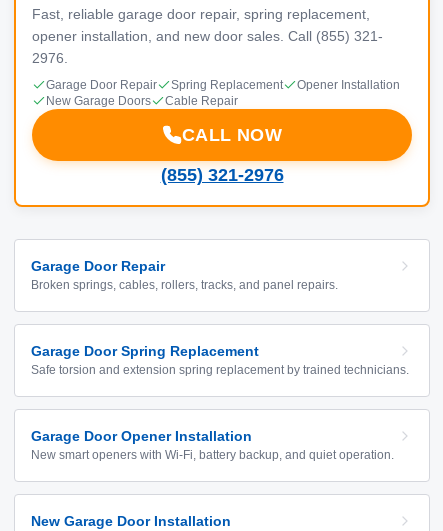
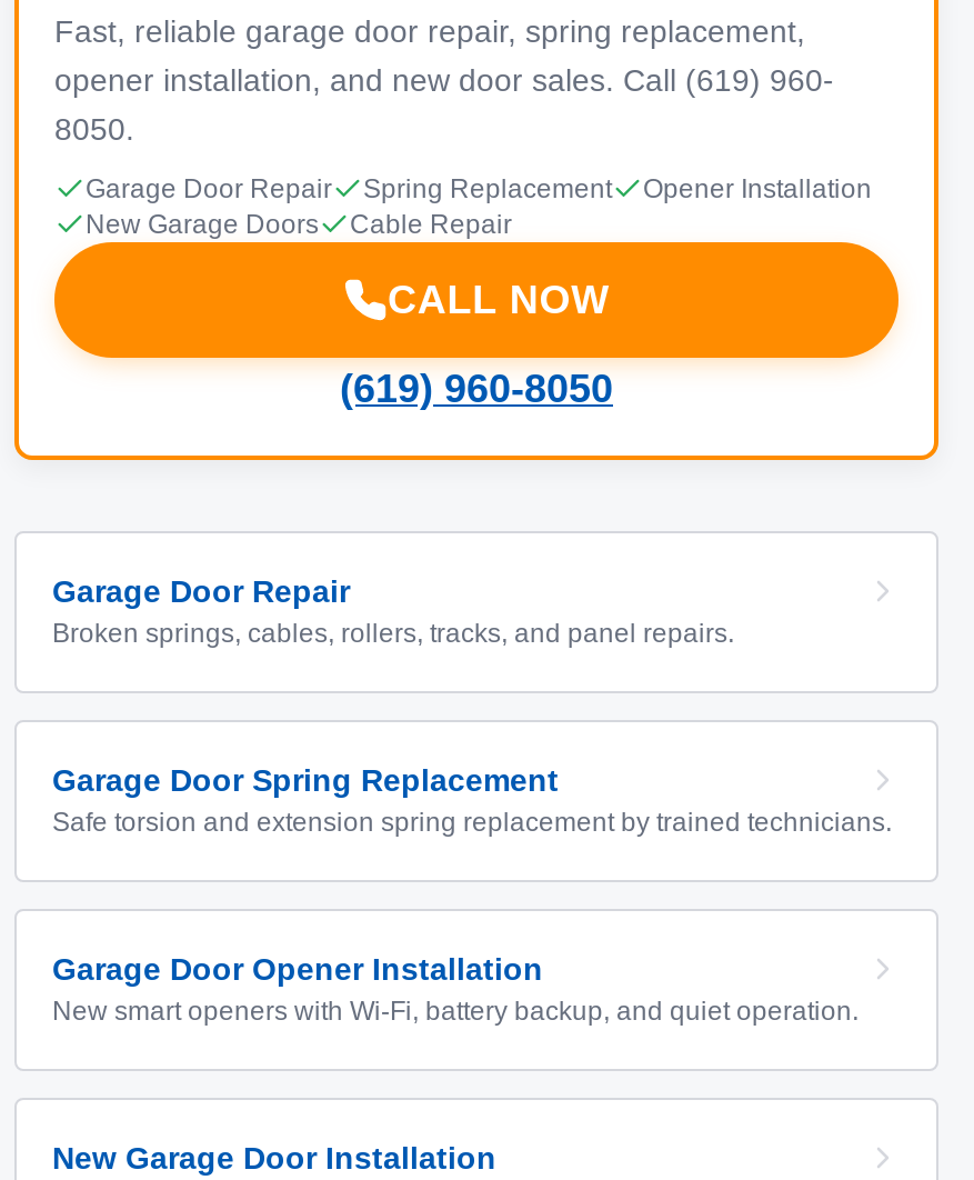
- opener installation, and new door sales. Call (855) 321-
+ opener installation, and new door sales. Call (619) 960-

- 2976.
+ 8050.

- (855) 321-2976
+ (619) 960-8050
